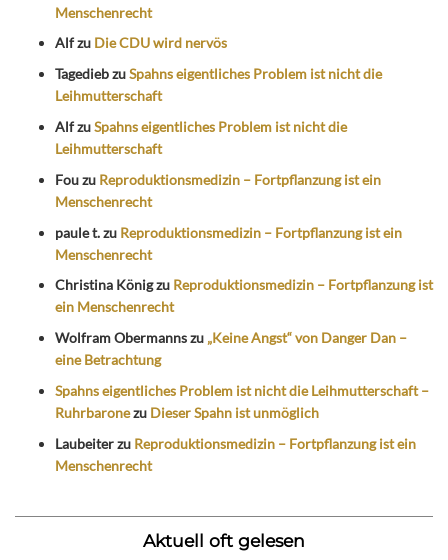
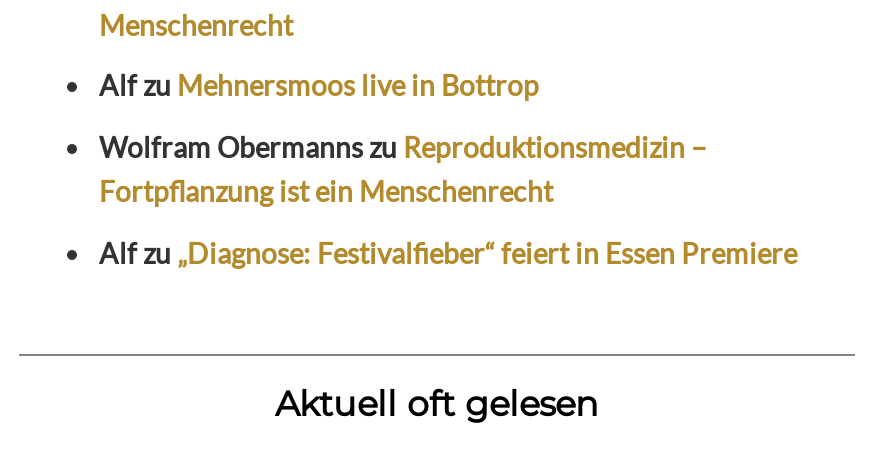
- Alf zu Die CDU wird nervös
- Tagedieb zu Spahns eigentliches Problem ist nicht die
- Leihmutterschaft
- Alf zu Spahns eigentliches Problem ist nicht die
- Leihmutterschaft
- Fou zu Reproduktionsmedizin – Fortpflanzung ist ein
- Menschenrecht
- paule t. zu Reproduktionsmedizin – Fortpflanzung ist ein
- Menschenrecht
- Christina Königzu Reproduktionsmedizin – Fortpflanzung ist
- ein Menschenrecht
- Wolfram Obermanns zu „Keine Angst“ von Danger Dan –
- eine Betrachtung
- Spahns eigentliches Problem ist nicht die Leihmutterschaft –
- Ruhrbarone zu Dieser Spahn ist unmöglich
- Laubeiter zu Reproduktionsmedizin – Fortpflanzung ist ein
- Menschenrecht
+ Alf zu Mehnersmoos live in Bottrop
+ Wolfram Obermanns zu Reproduktionsmedizin –
+ Fortpflanzung ist ein Menschenrecht
+ Alf zu „Diagnose: Festivalfieber“ feiert in Essen Premiere
